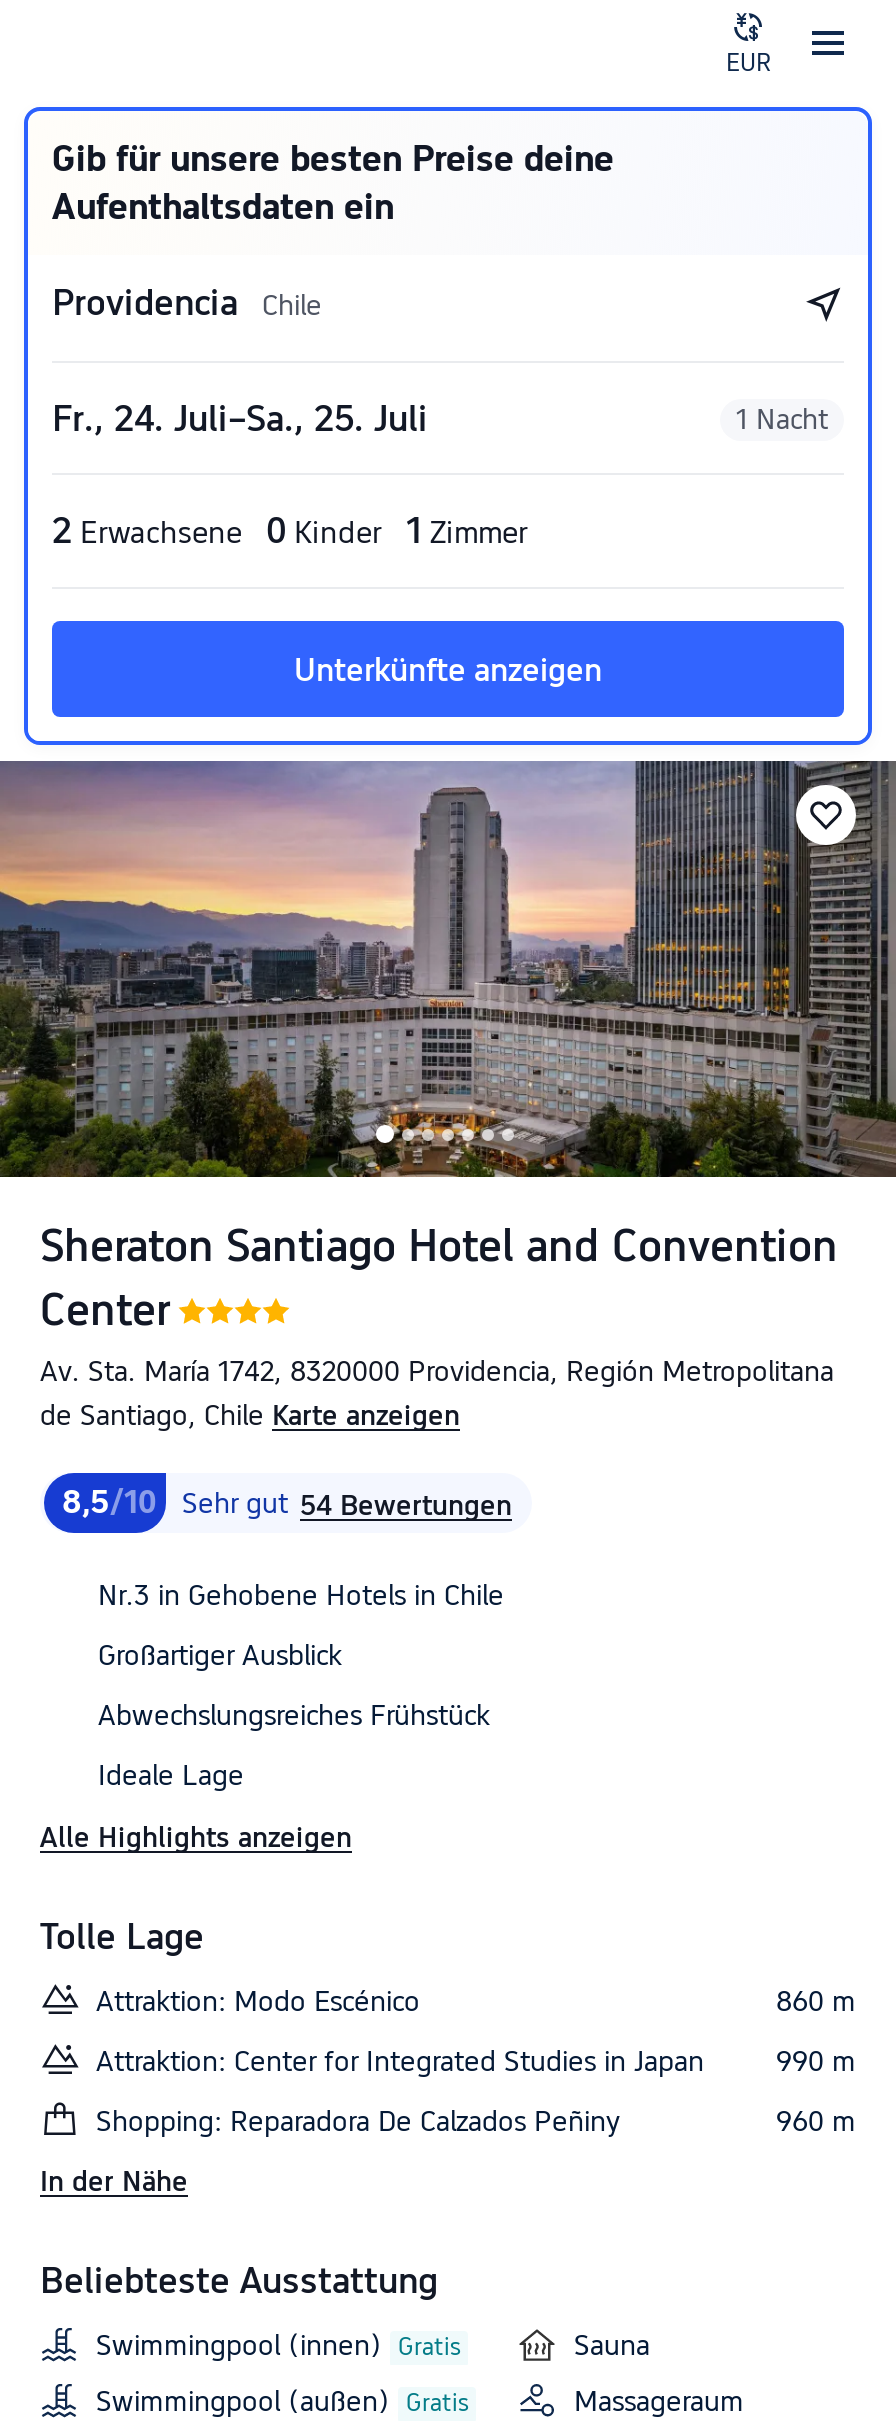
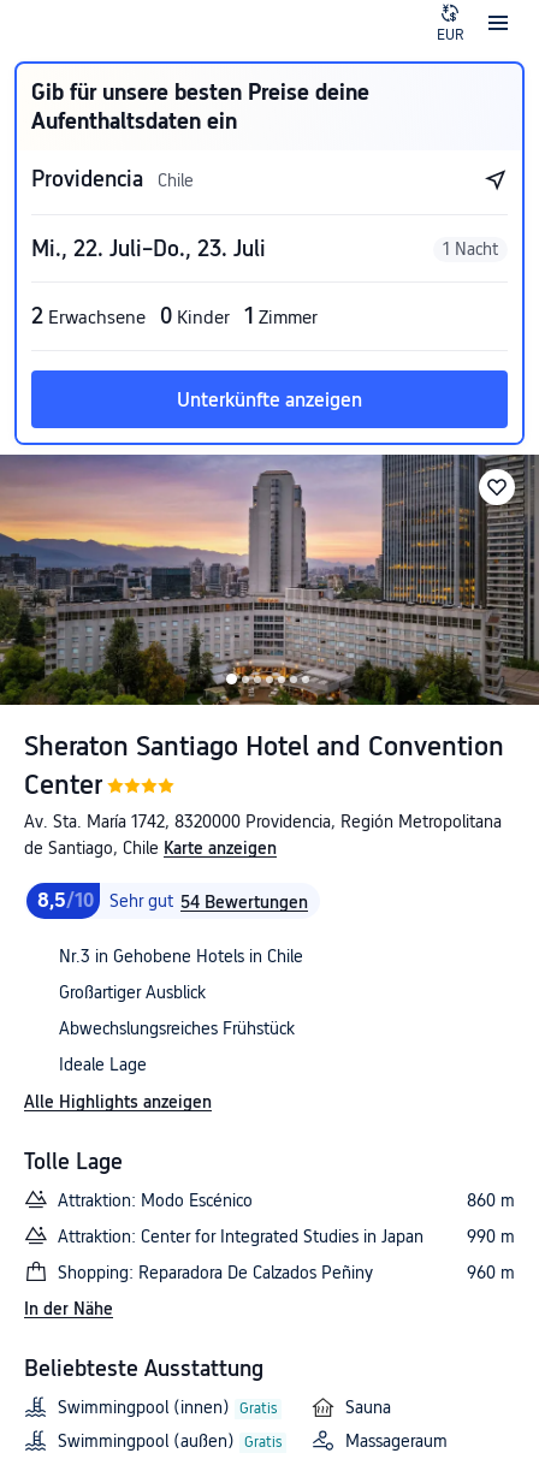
- Fr., 24. Juli–Sa., 25. Juli
+ Mi., 22. Juli–Do., 23. Juli
